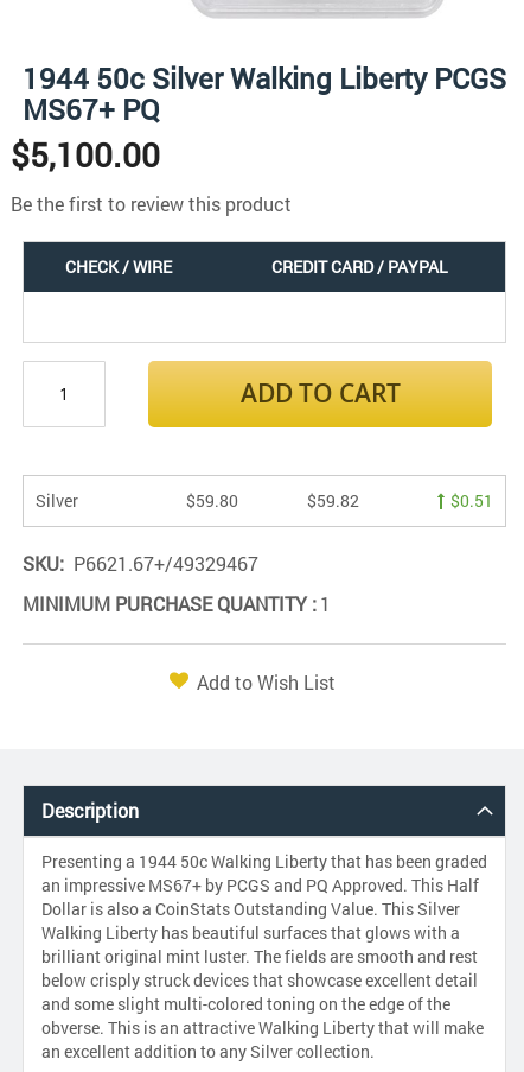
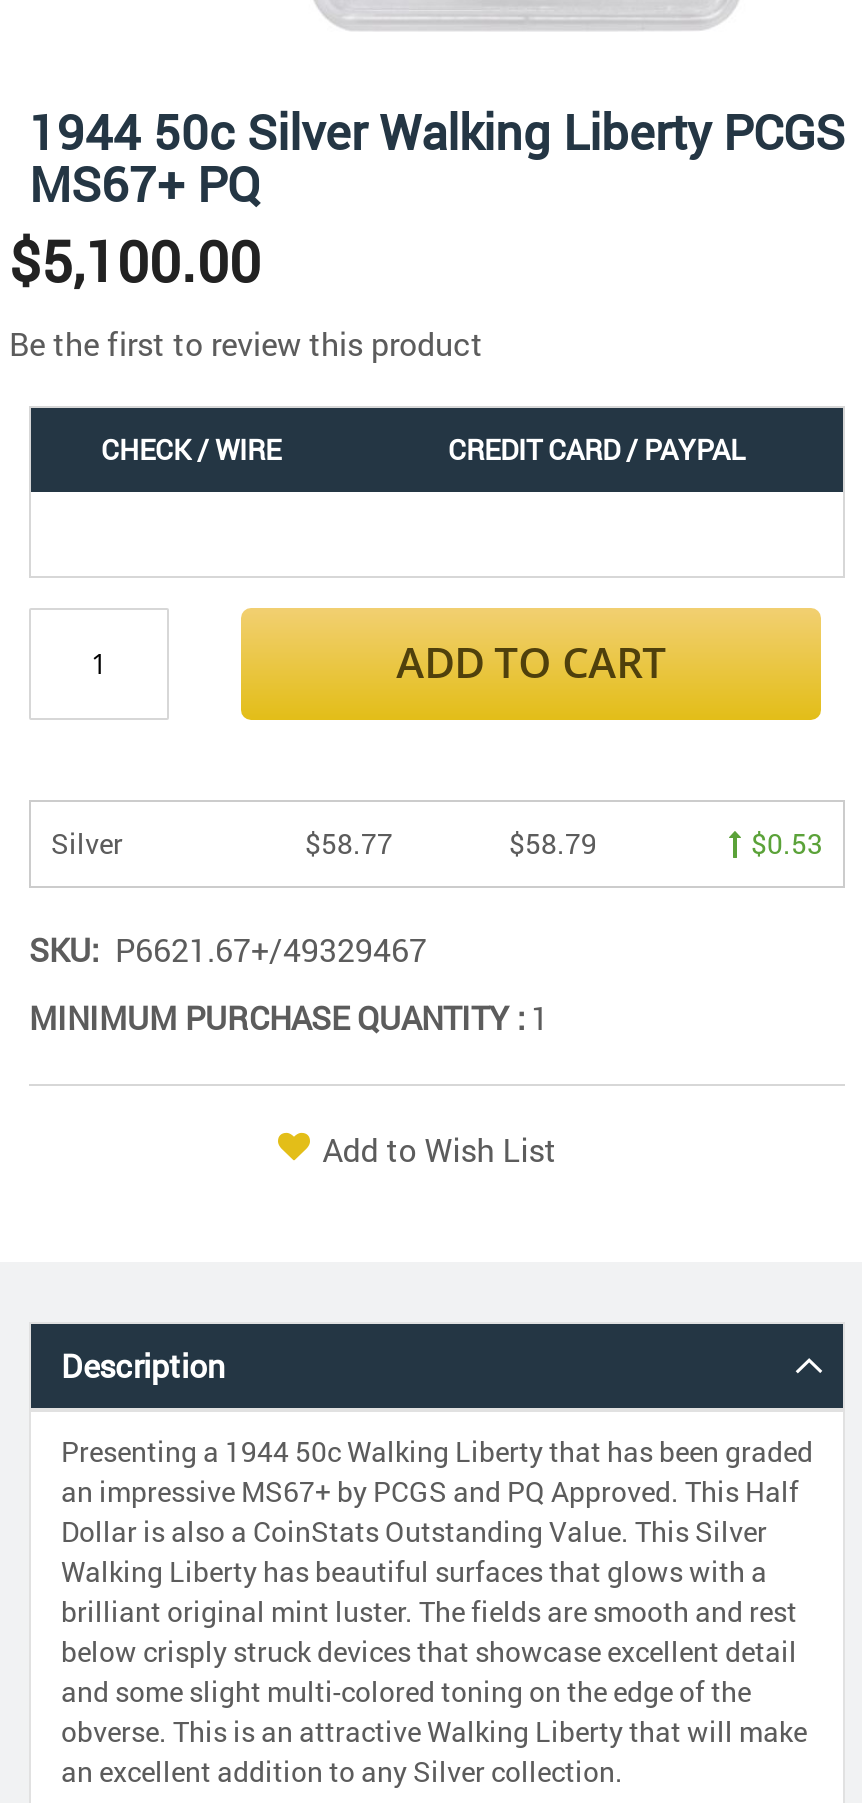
- $59.80
+ $58.77

- $59.82
+ $58.79

- $0.51
+ $0.53
